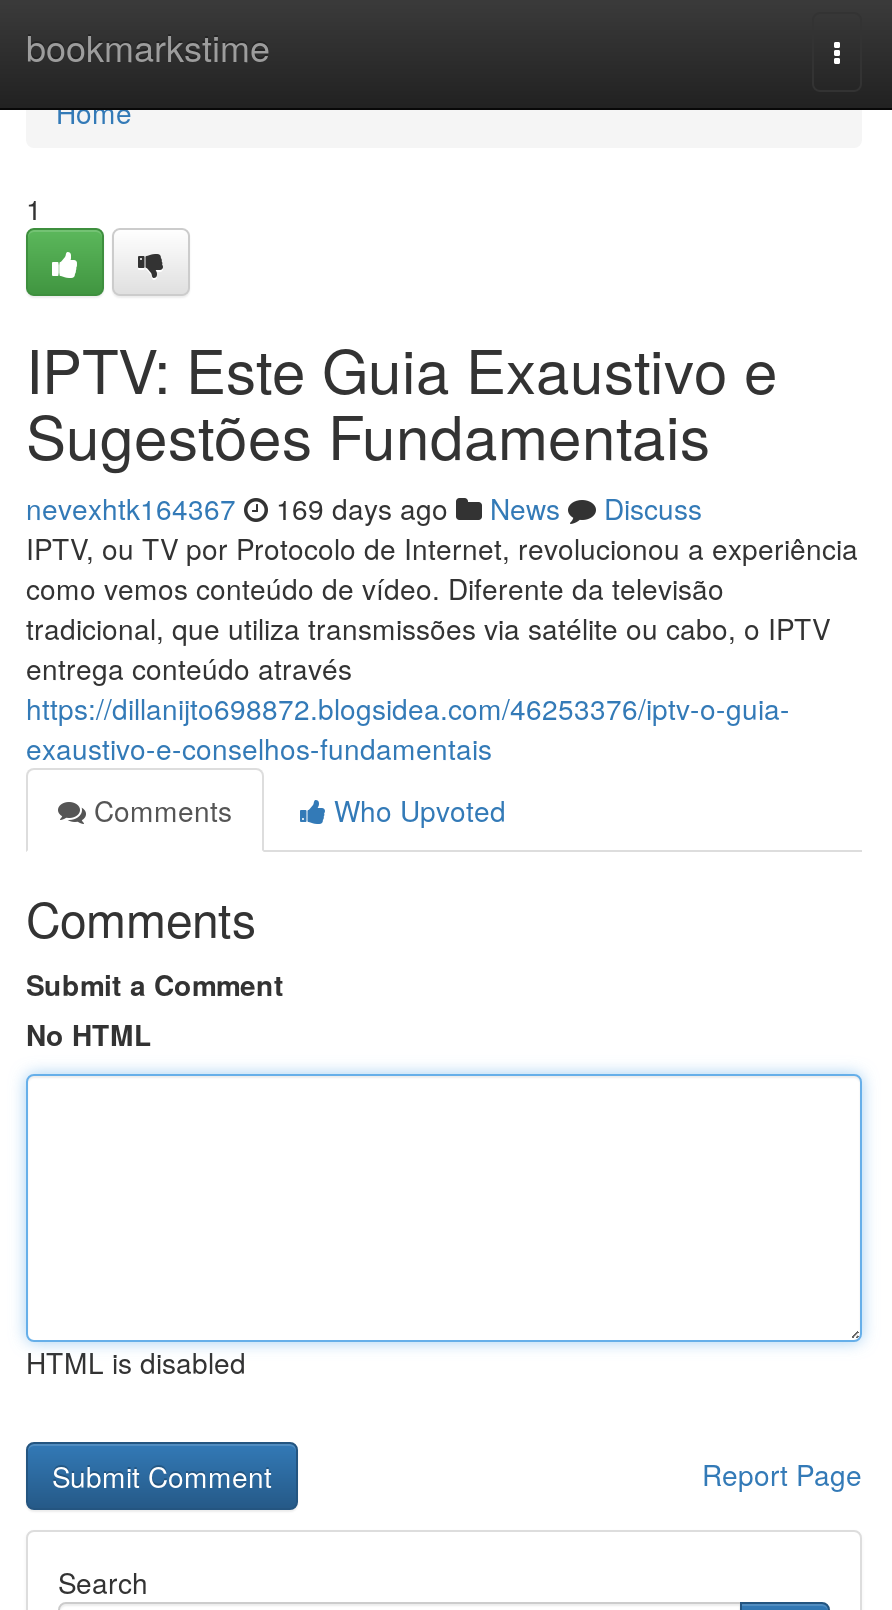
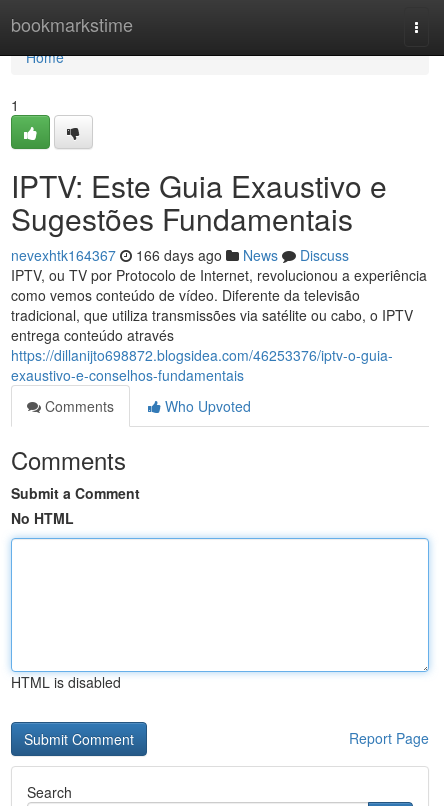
- nevexhtk164367 169 days ago News Discuss
+ nevexhtk164367 166 days ago News Discuss
